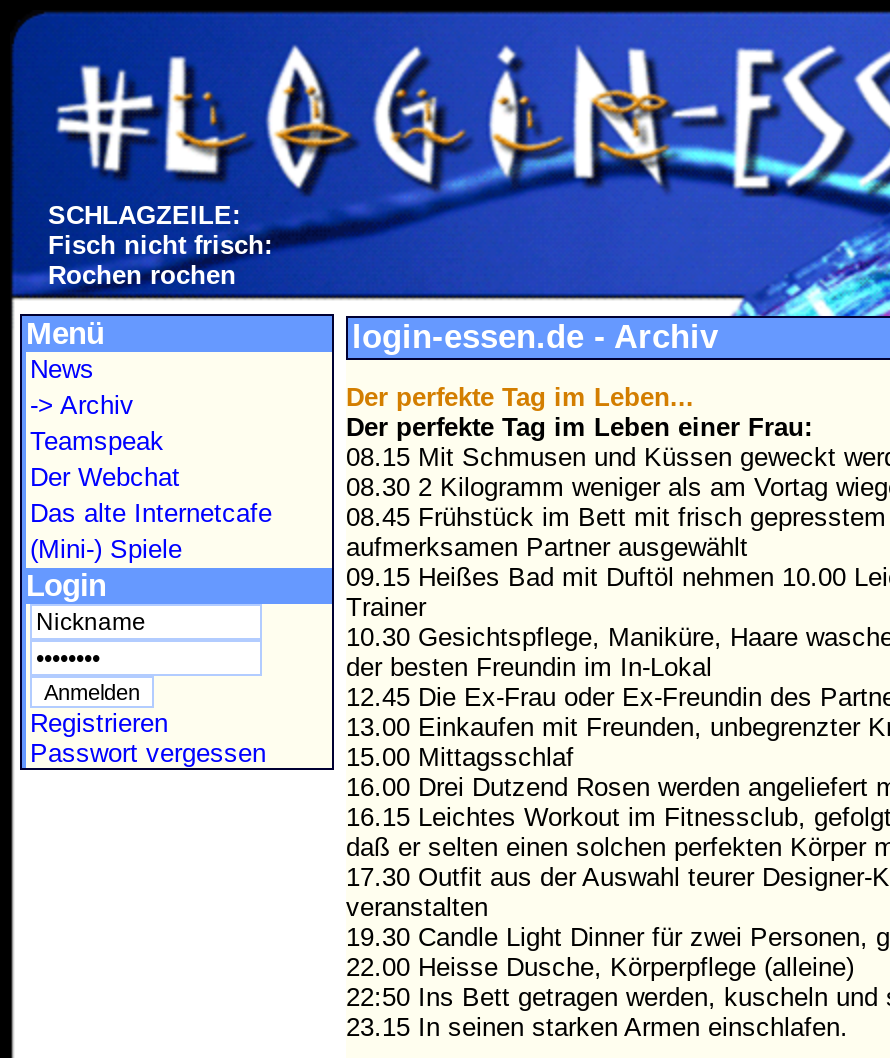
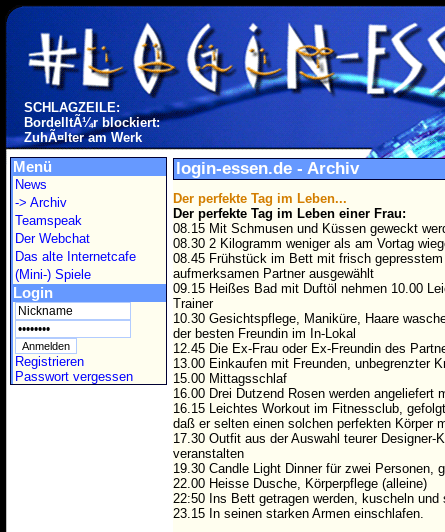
- Fisch nicht frisch:
- Rochen rochen
+ BordelltÃ¼r blockiert:
+ ZuhÃ¤lter am Werk
